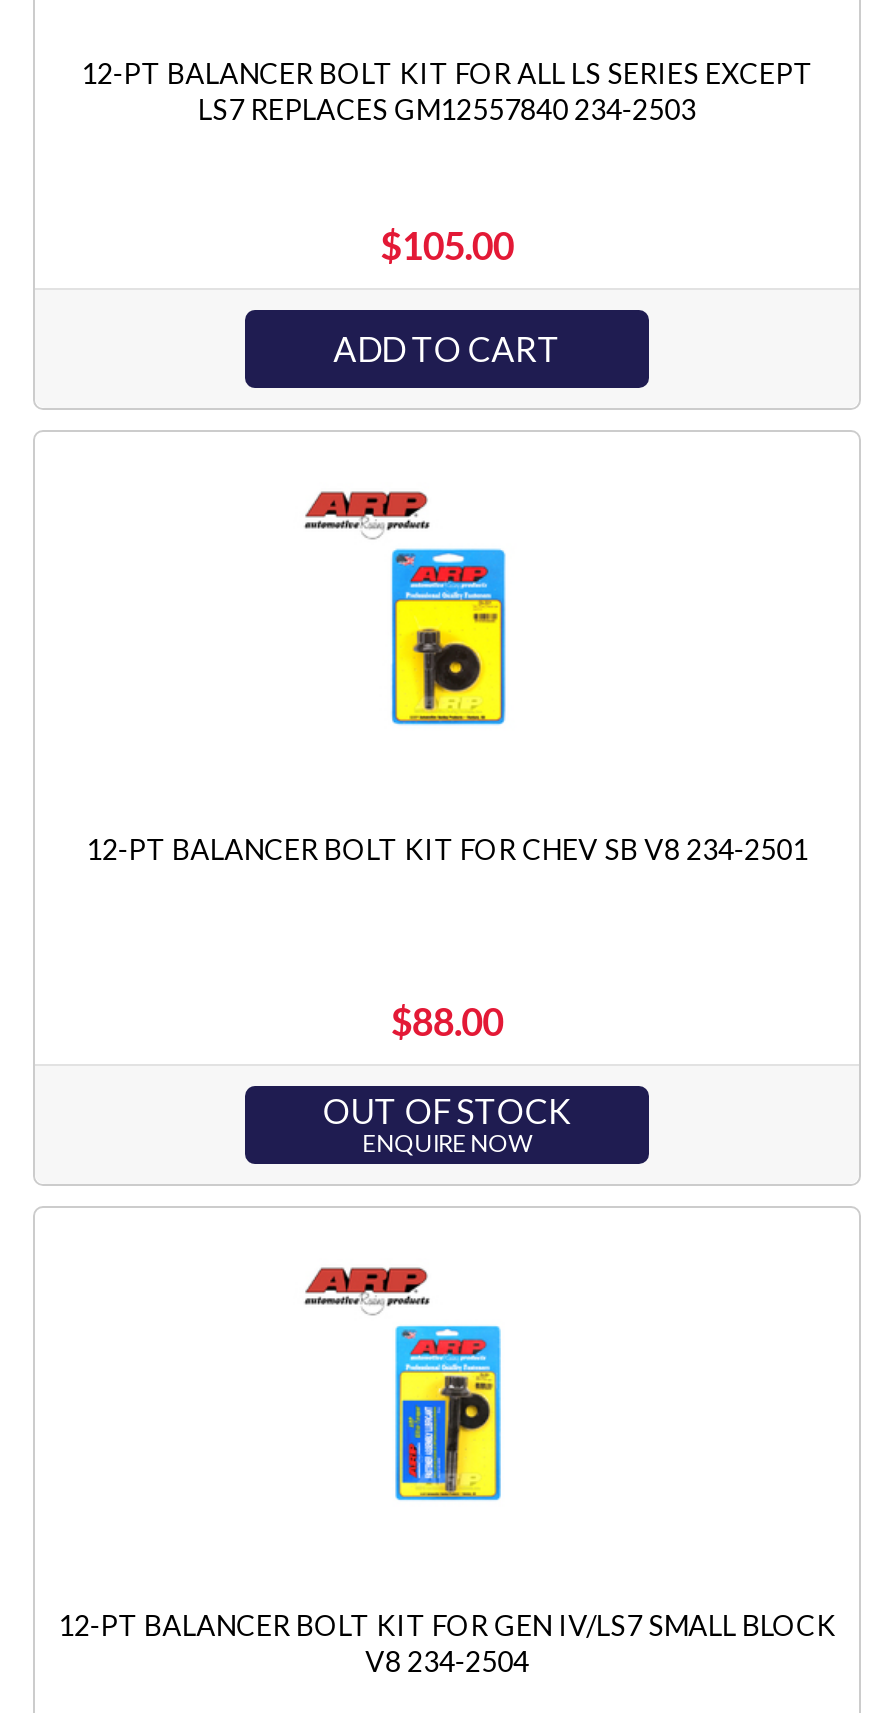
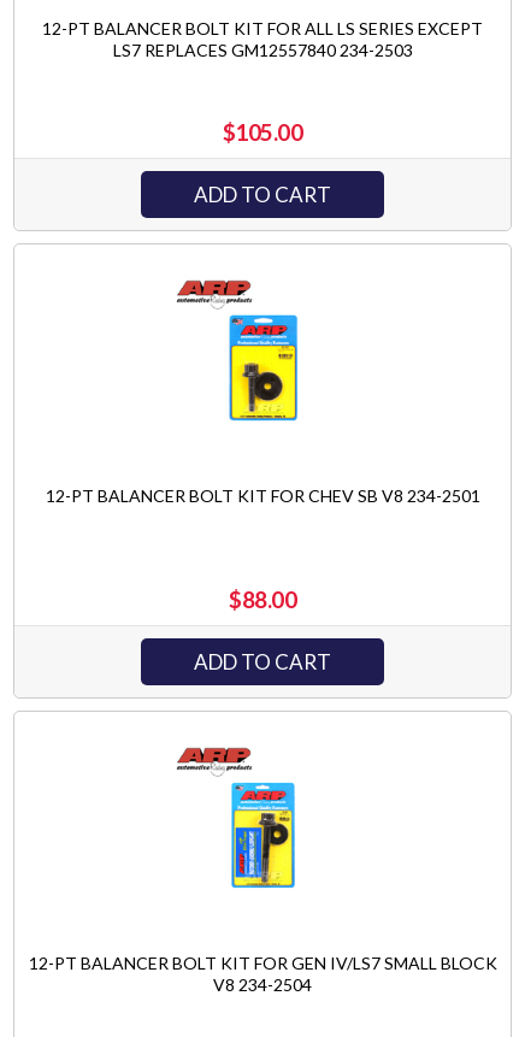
- OUT OF STOCK
- ENQUIRE NOW
+ ADD TO CART
